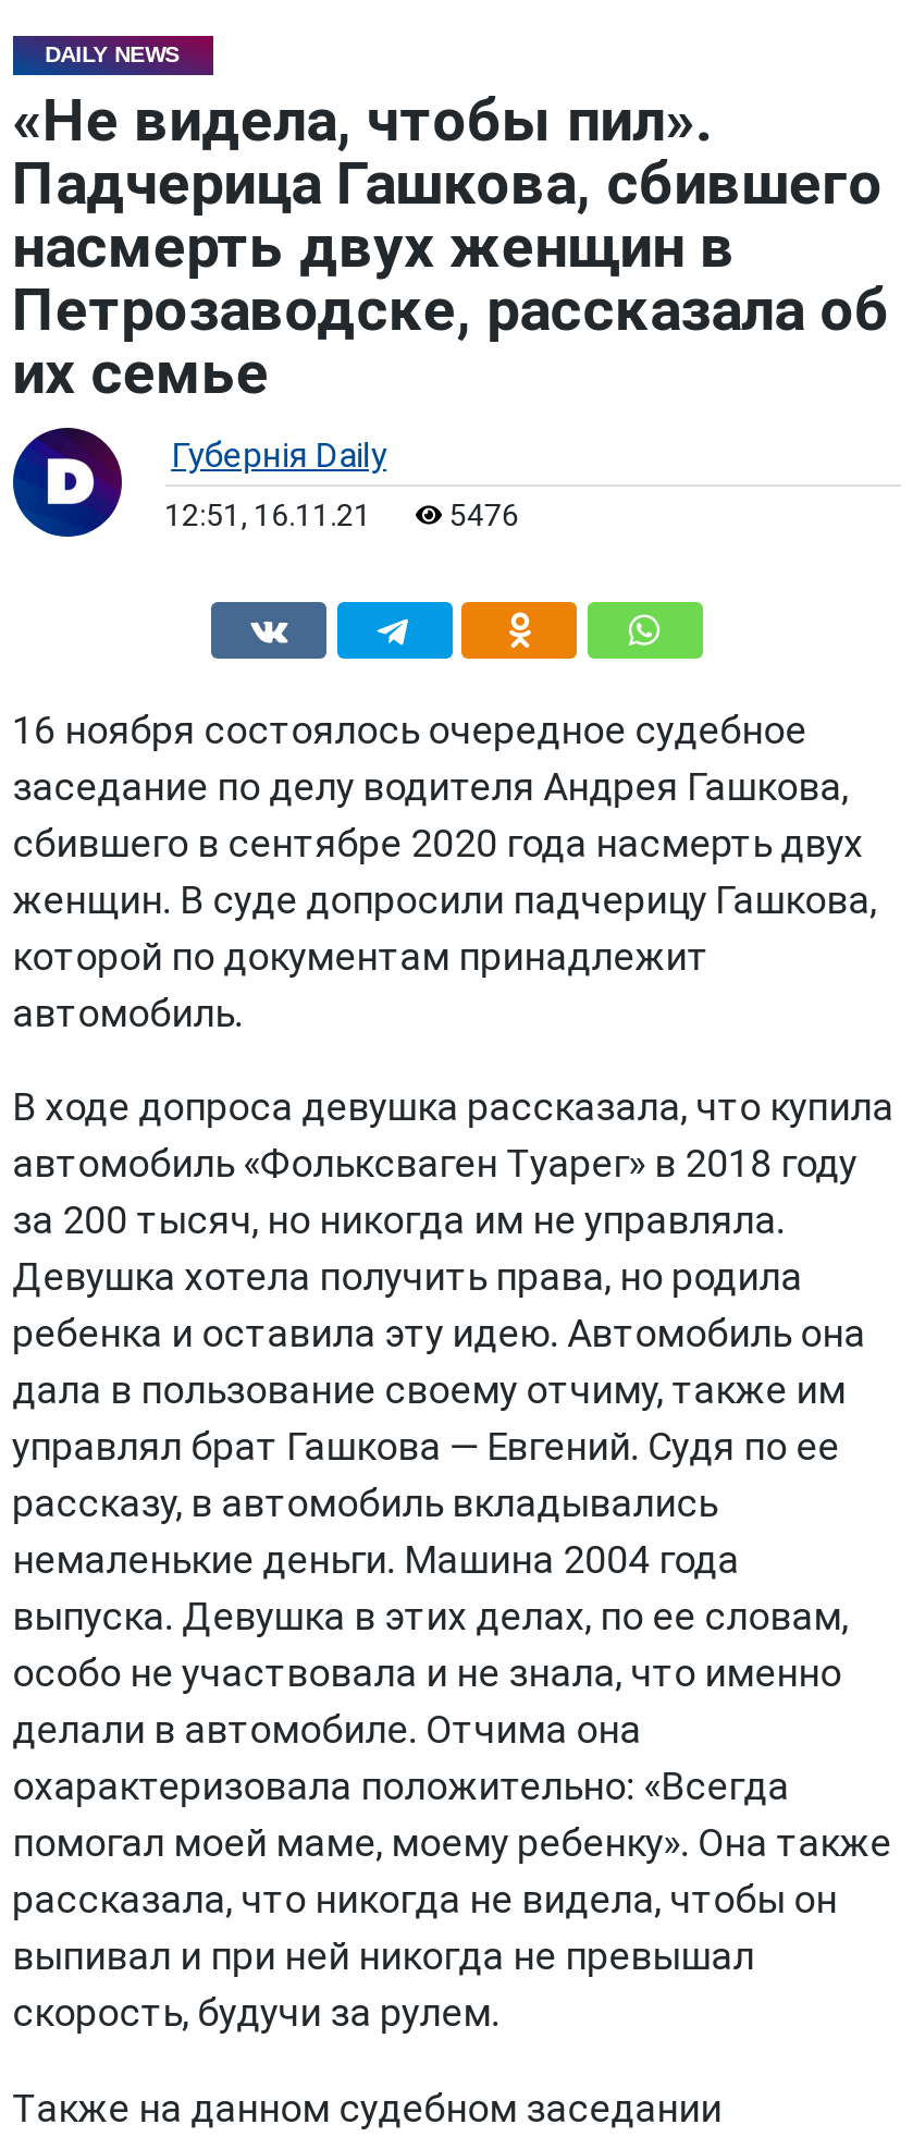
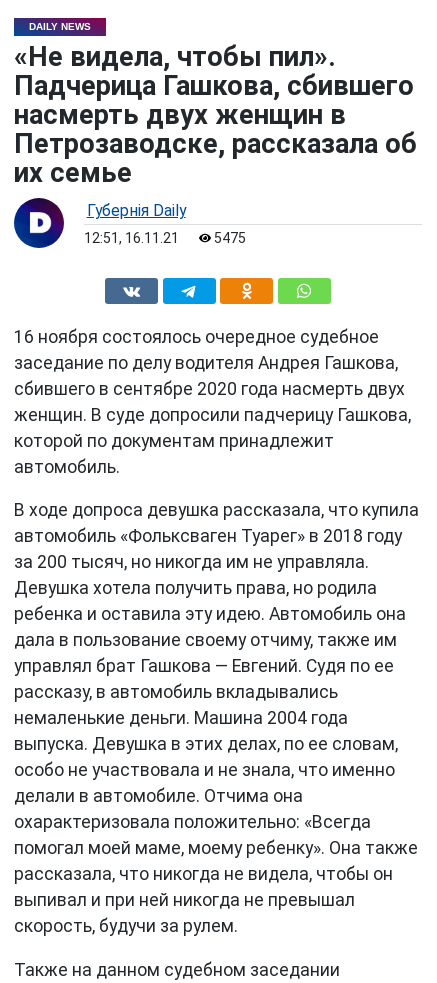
- 5476
+ 5475
